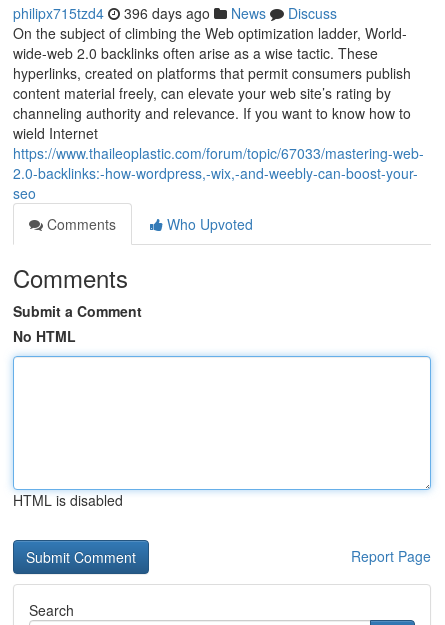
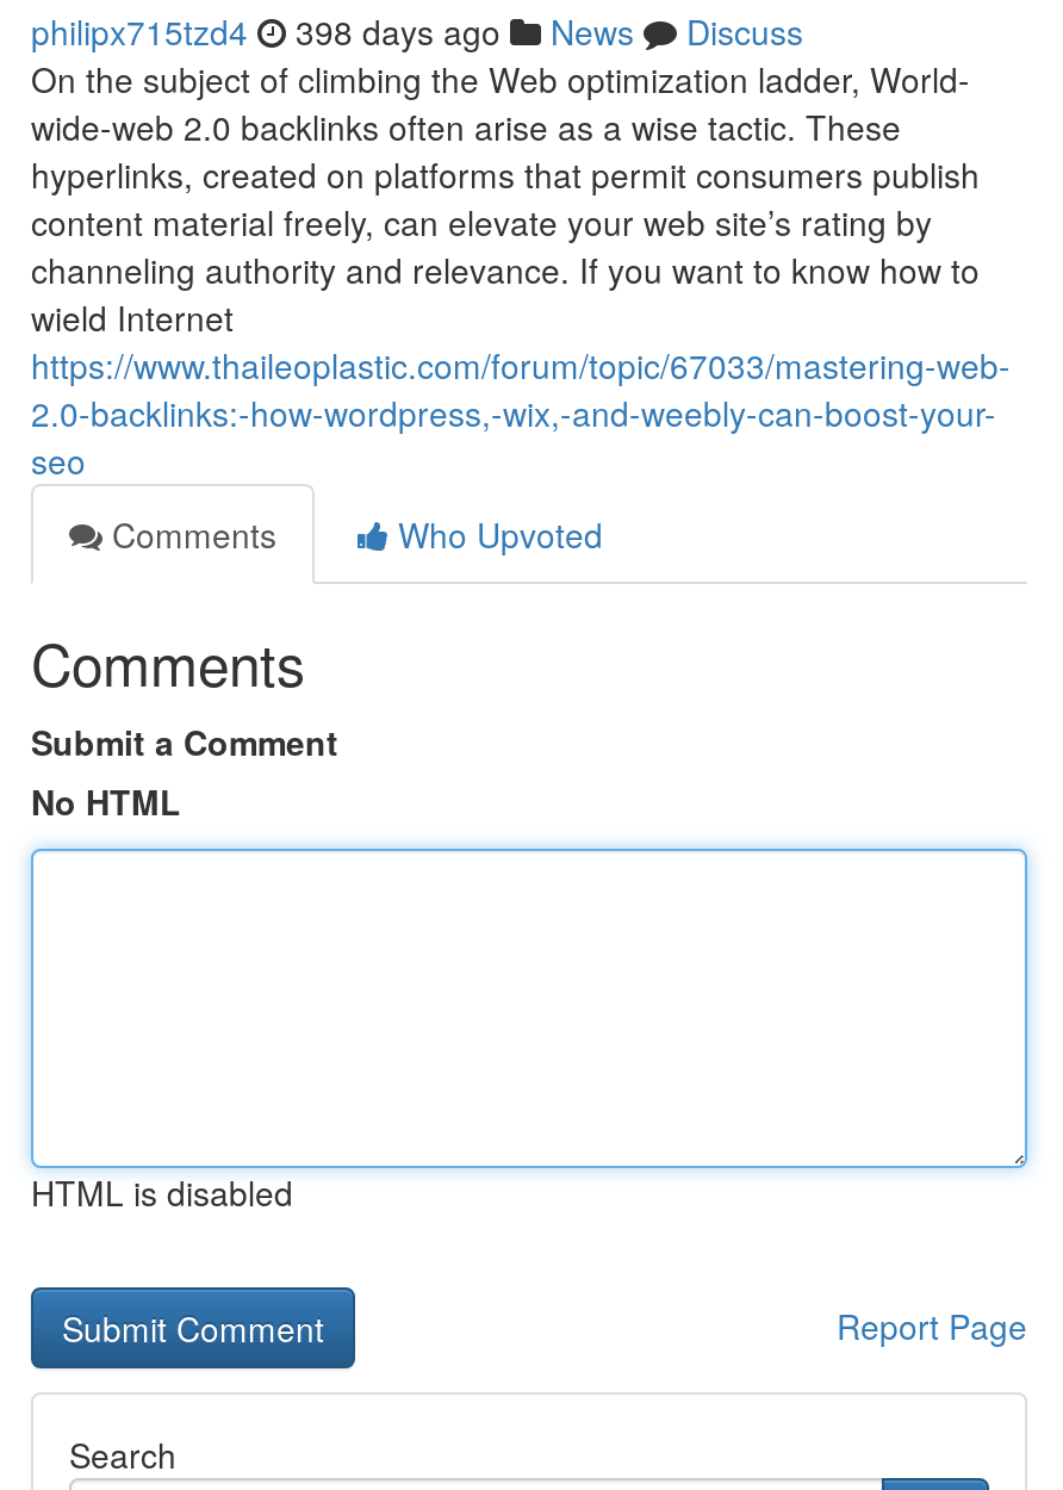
- philipx715tzd4 396 days ago News Discuss
+ philipx715tzd4 398 days ago News Discuss
